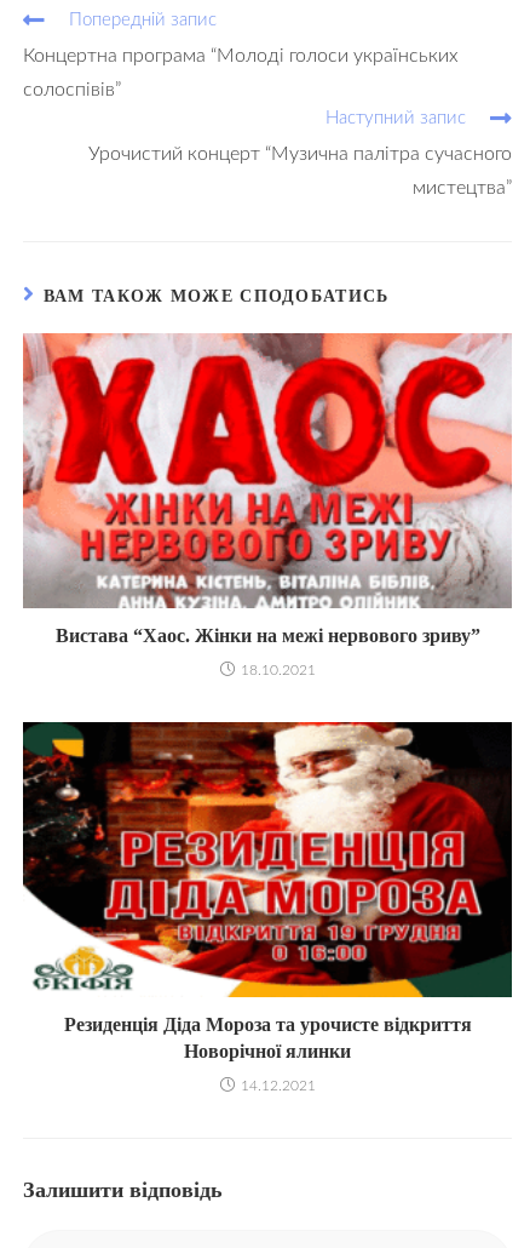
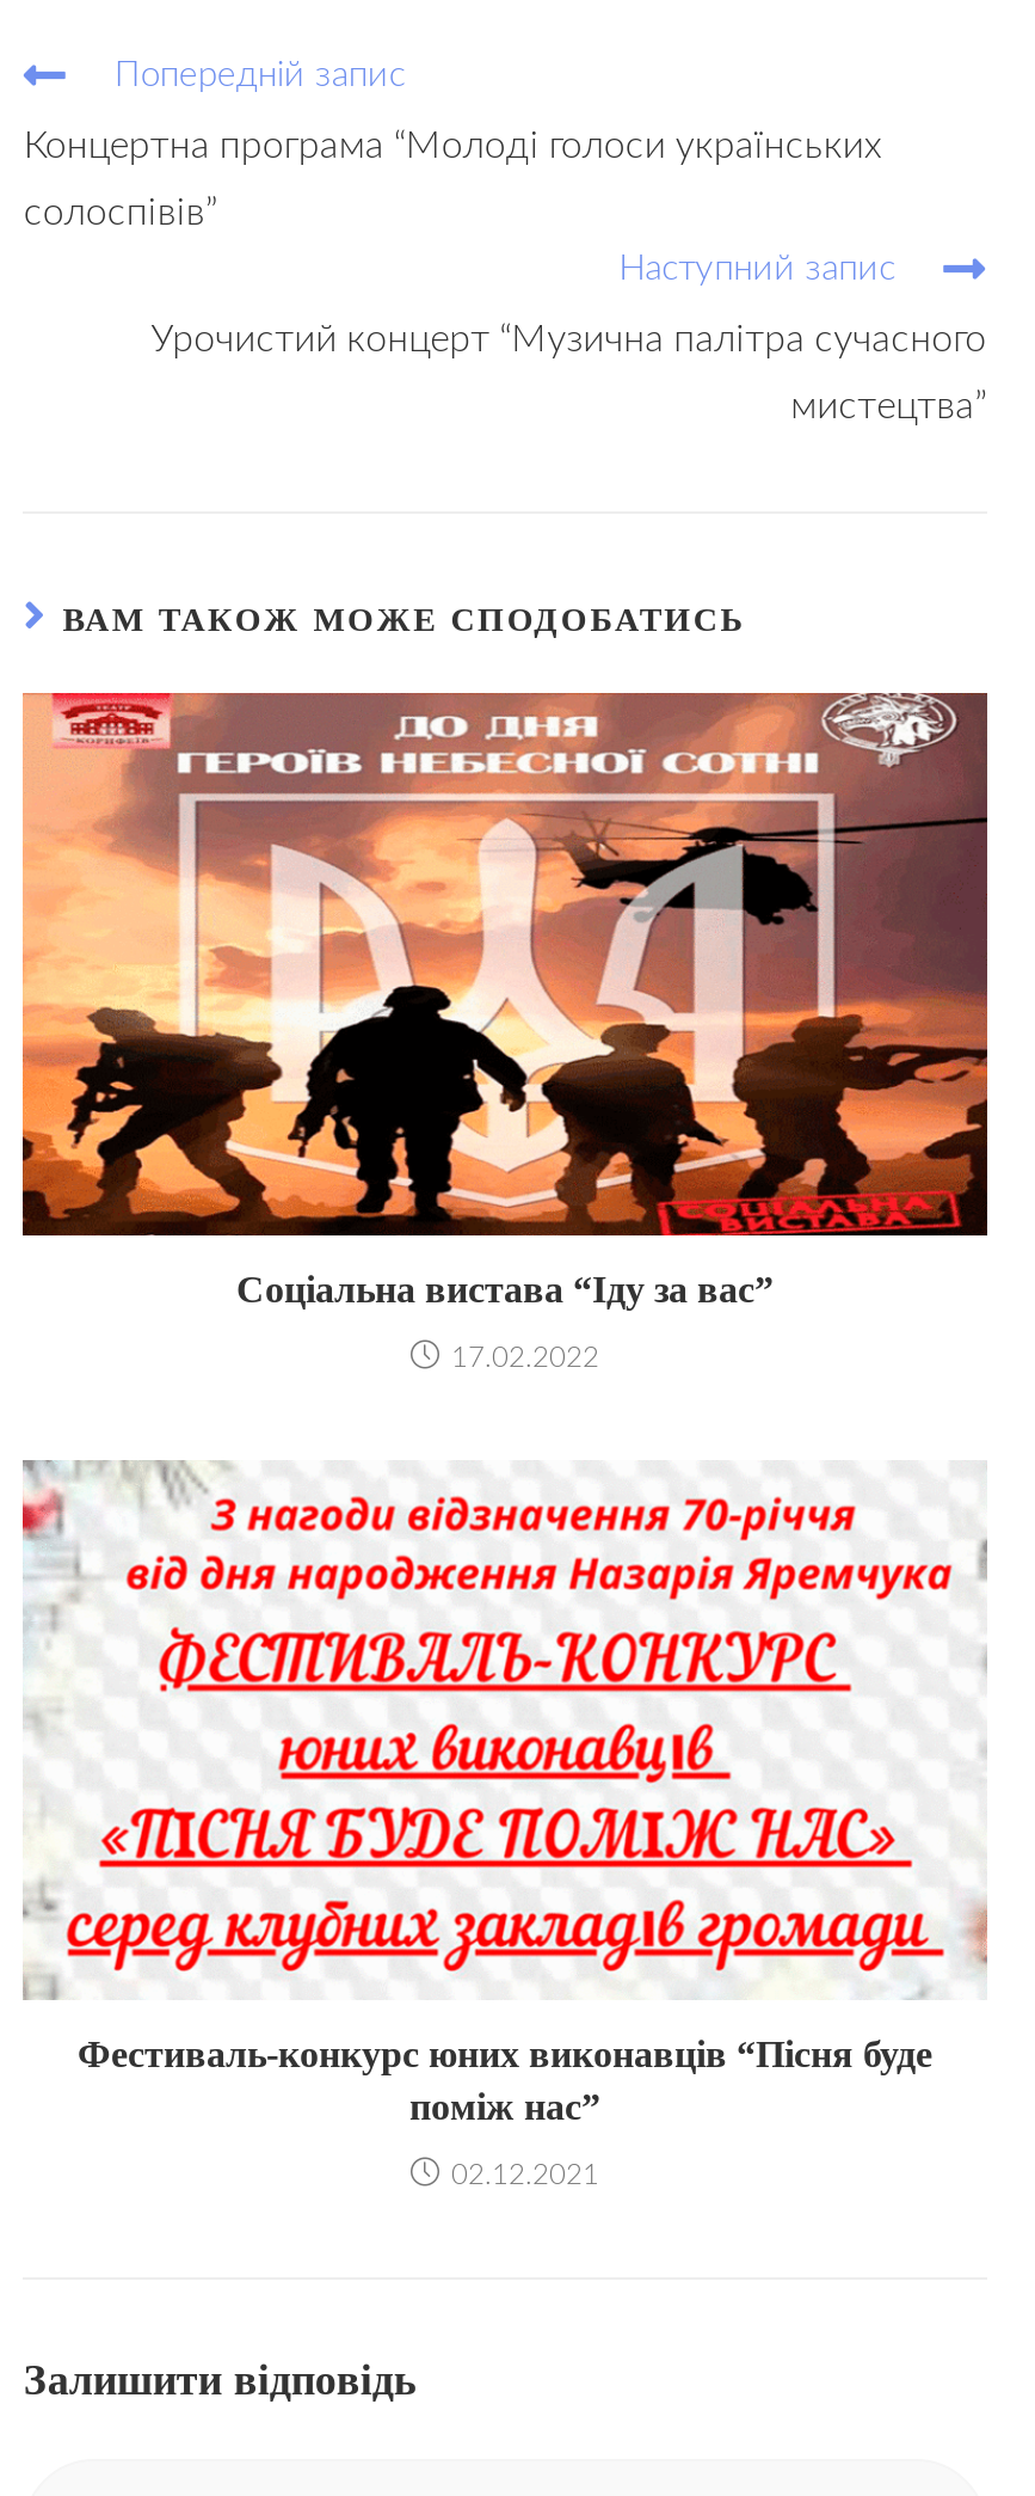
- [image]
- Вистава “Хаос. Жінки на межі нервового зриву”
+ [image]
+ Соціальна вистава “Іду за вас”

- 18.10.2021
+ 17.02.2022

- [image]
- Резиденція Діда Мороза та урочисте відкриття
- Новорічної ялинки
+ [image]
+ Фестиваль-конкурс юних виконавців “Пісня буде
+ поміж нас”

- 14.12.2021
+ 02.12.2021
